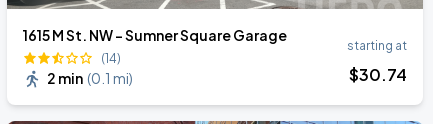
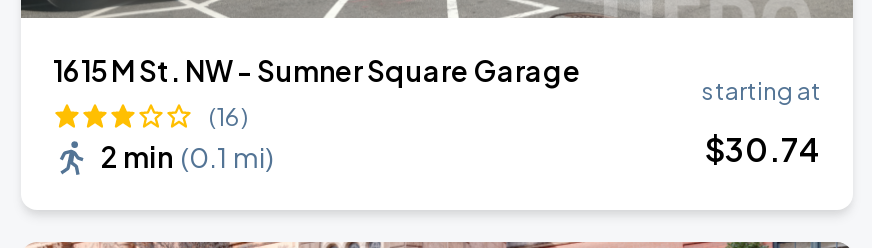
- (14)
+ (16)
